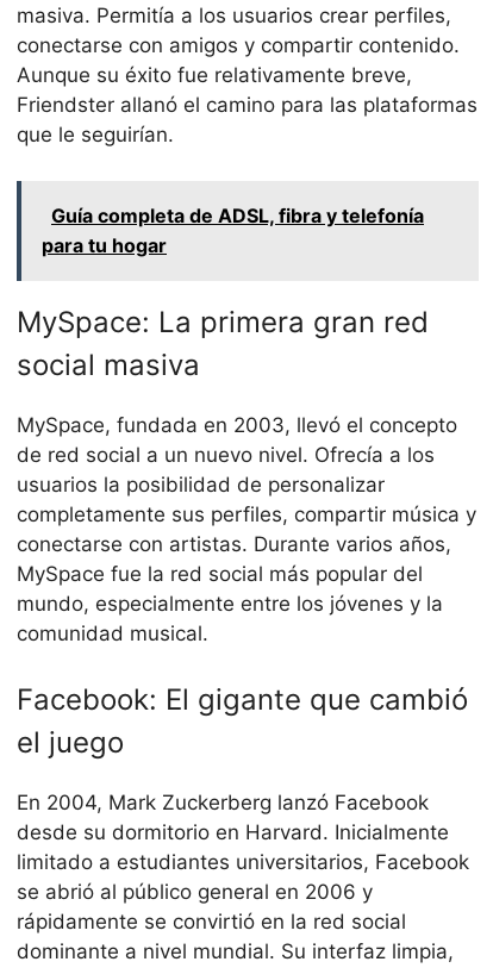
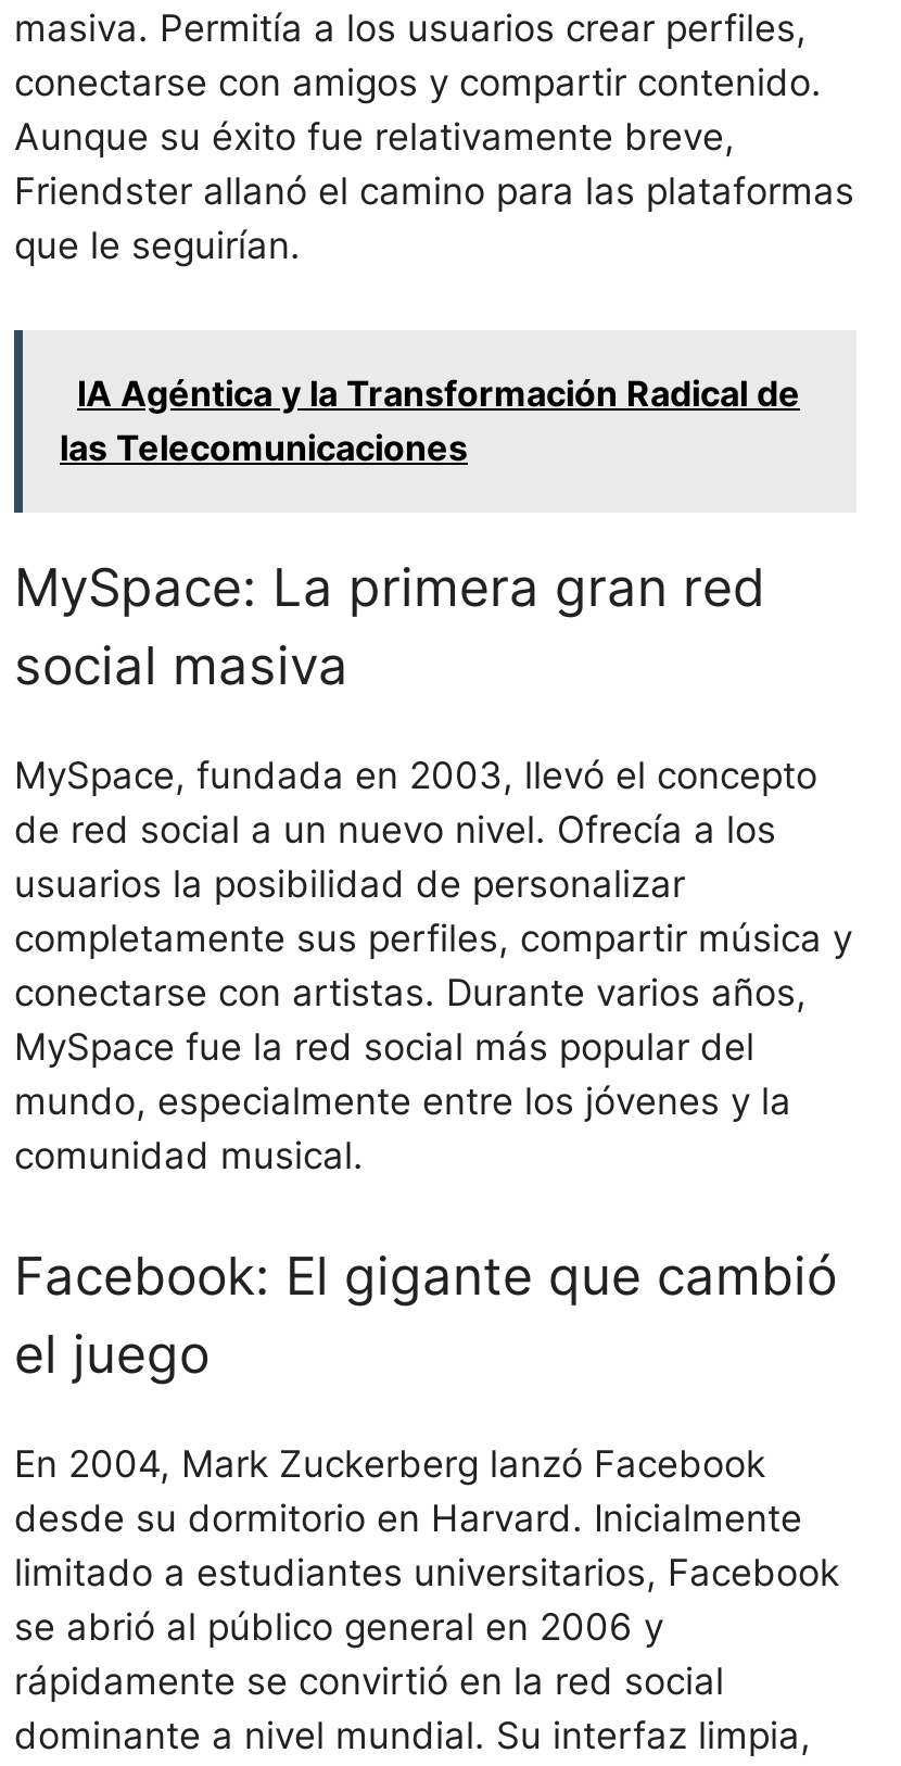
- Guía completa de ADSL, fibra y telefonía
- para tu hogar
+ IA Agéntica y la Transformación Radical de
+ las Telecomunicaciones
